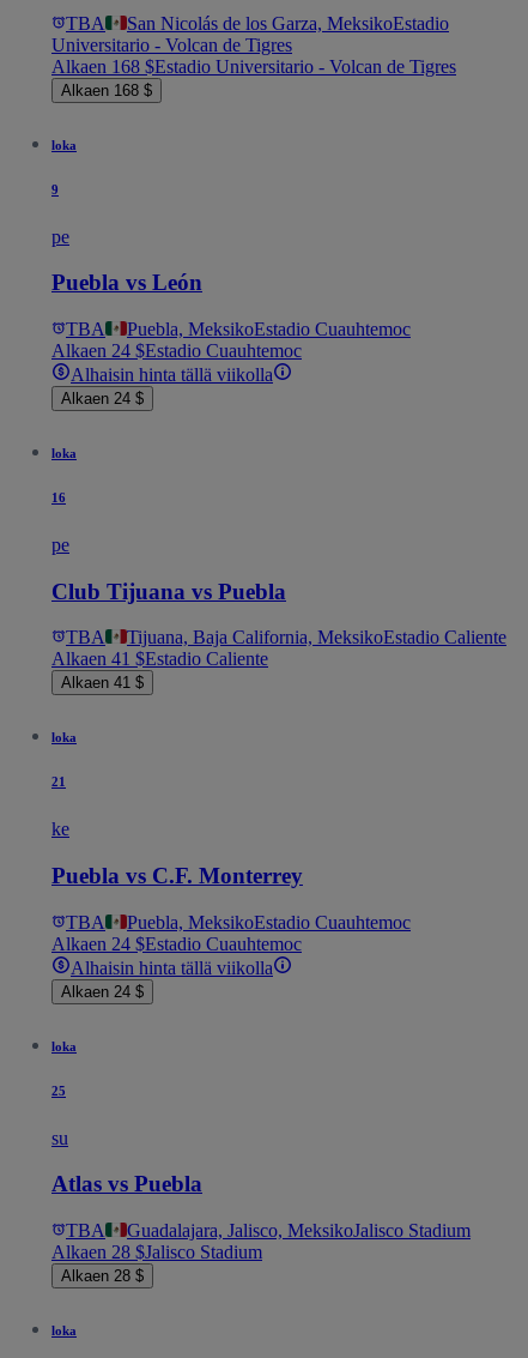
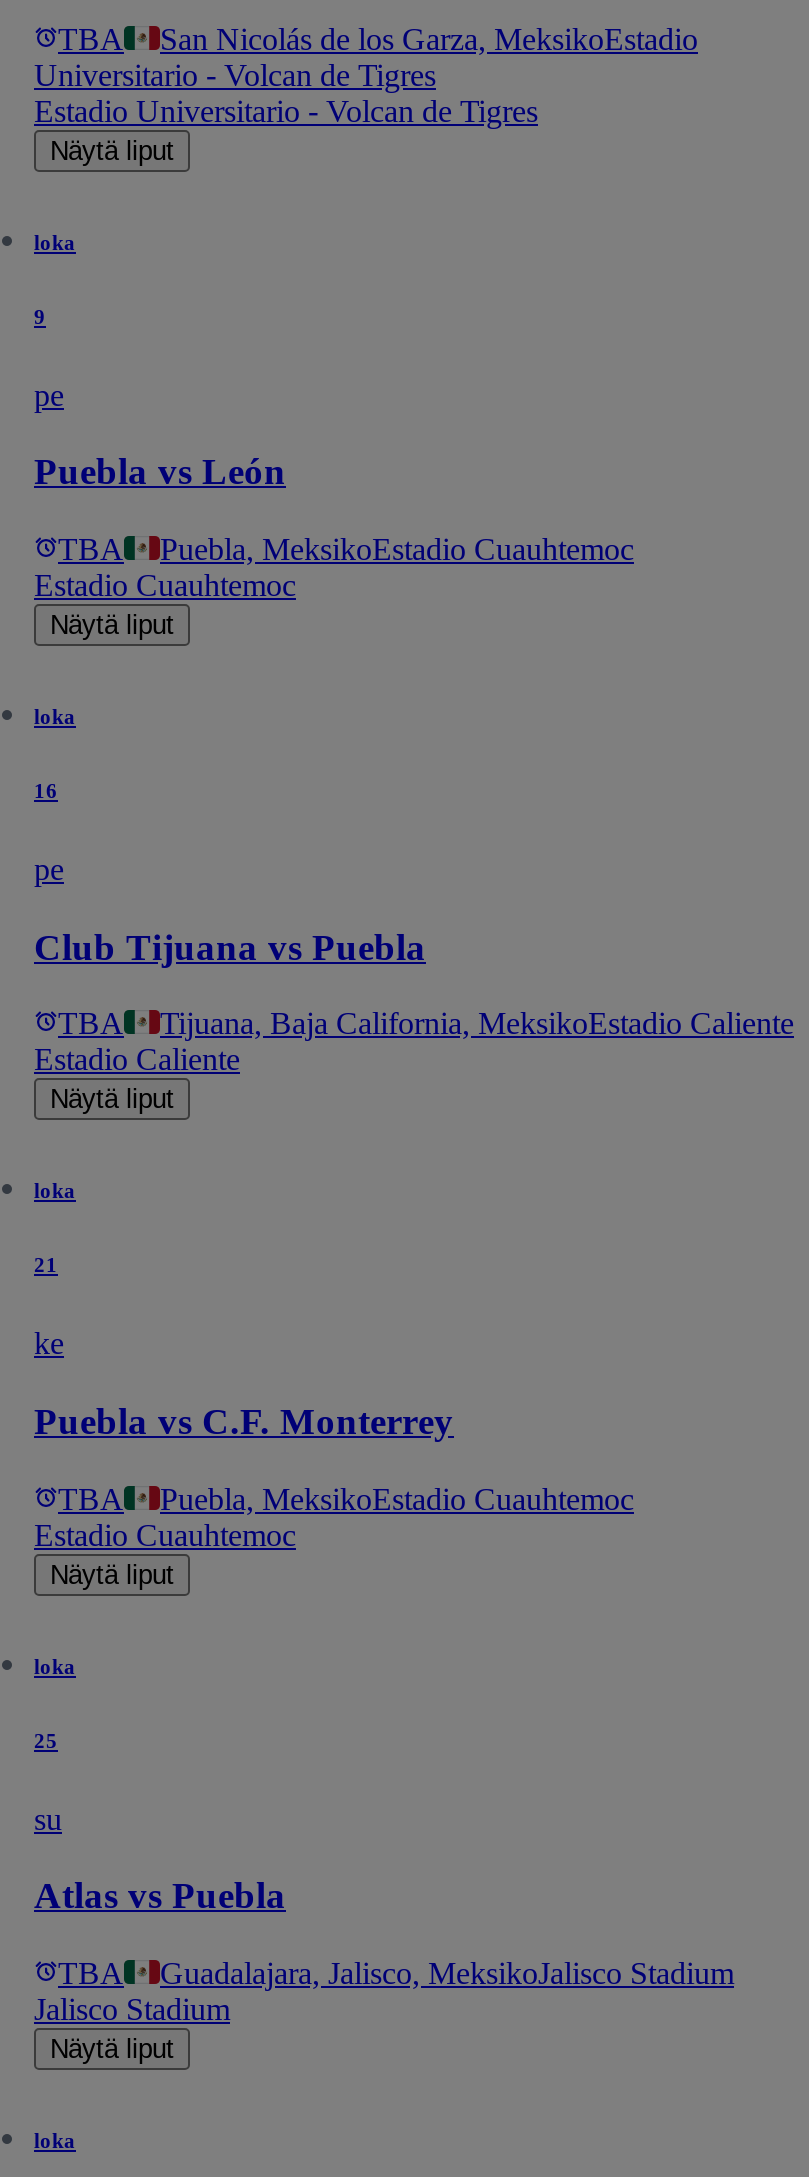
- Alkaen 168 $Estadio Universitario - Volcan de Tigres
- Alkaen 168 $
+ Estadio Universitario - Volcan de Tigres
+ Näytä liput

- Alkaen 24 $Estadio Cuauhtemoc
- Alhaisin hinta tällä viikolla
- Alkaen 24 $
+ Estadio Cuauhtemoc
+ Näytä liput

- Alkaen 41 $Estadio Caliente
- Alkaen 41 $
+ Estadio Caliente
+ Näytä liput

- Alkaen 24 $Estadio Cuauhtemoc
- Alhaisin hinta tällä viikolla
- Alkaen 24 $
+ Estadio Cuauhtemoc
+ Näytä liput

- Alkaen 28 $Jalisco Stadium
- Alkaen 28 $
+ Jalisco Stadium
+ Näytä liput
